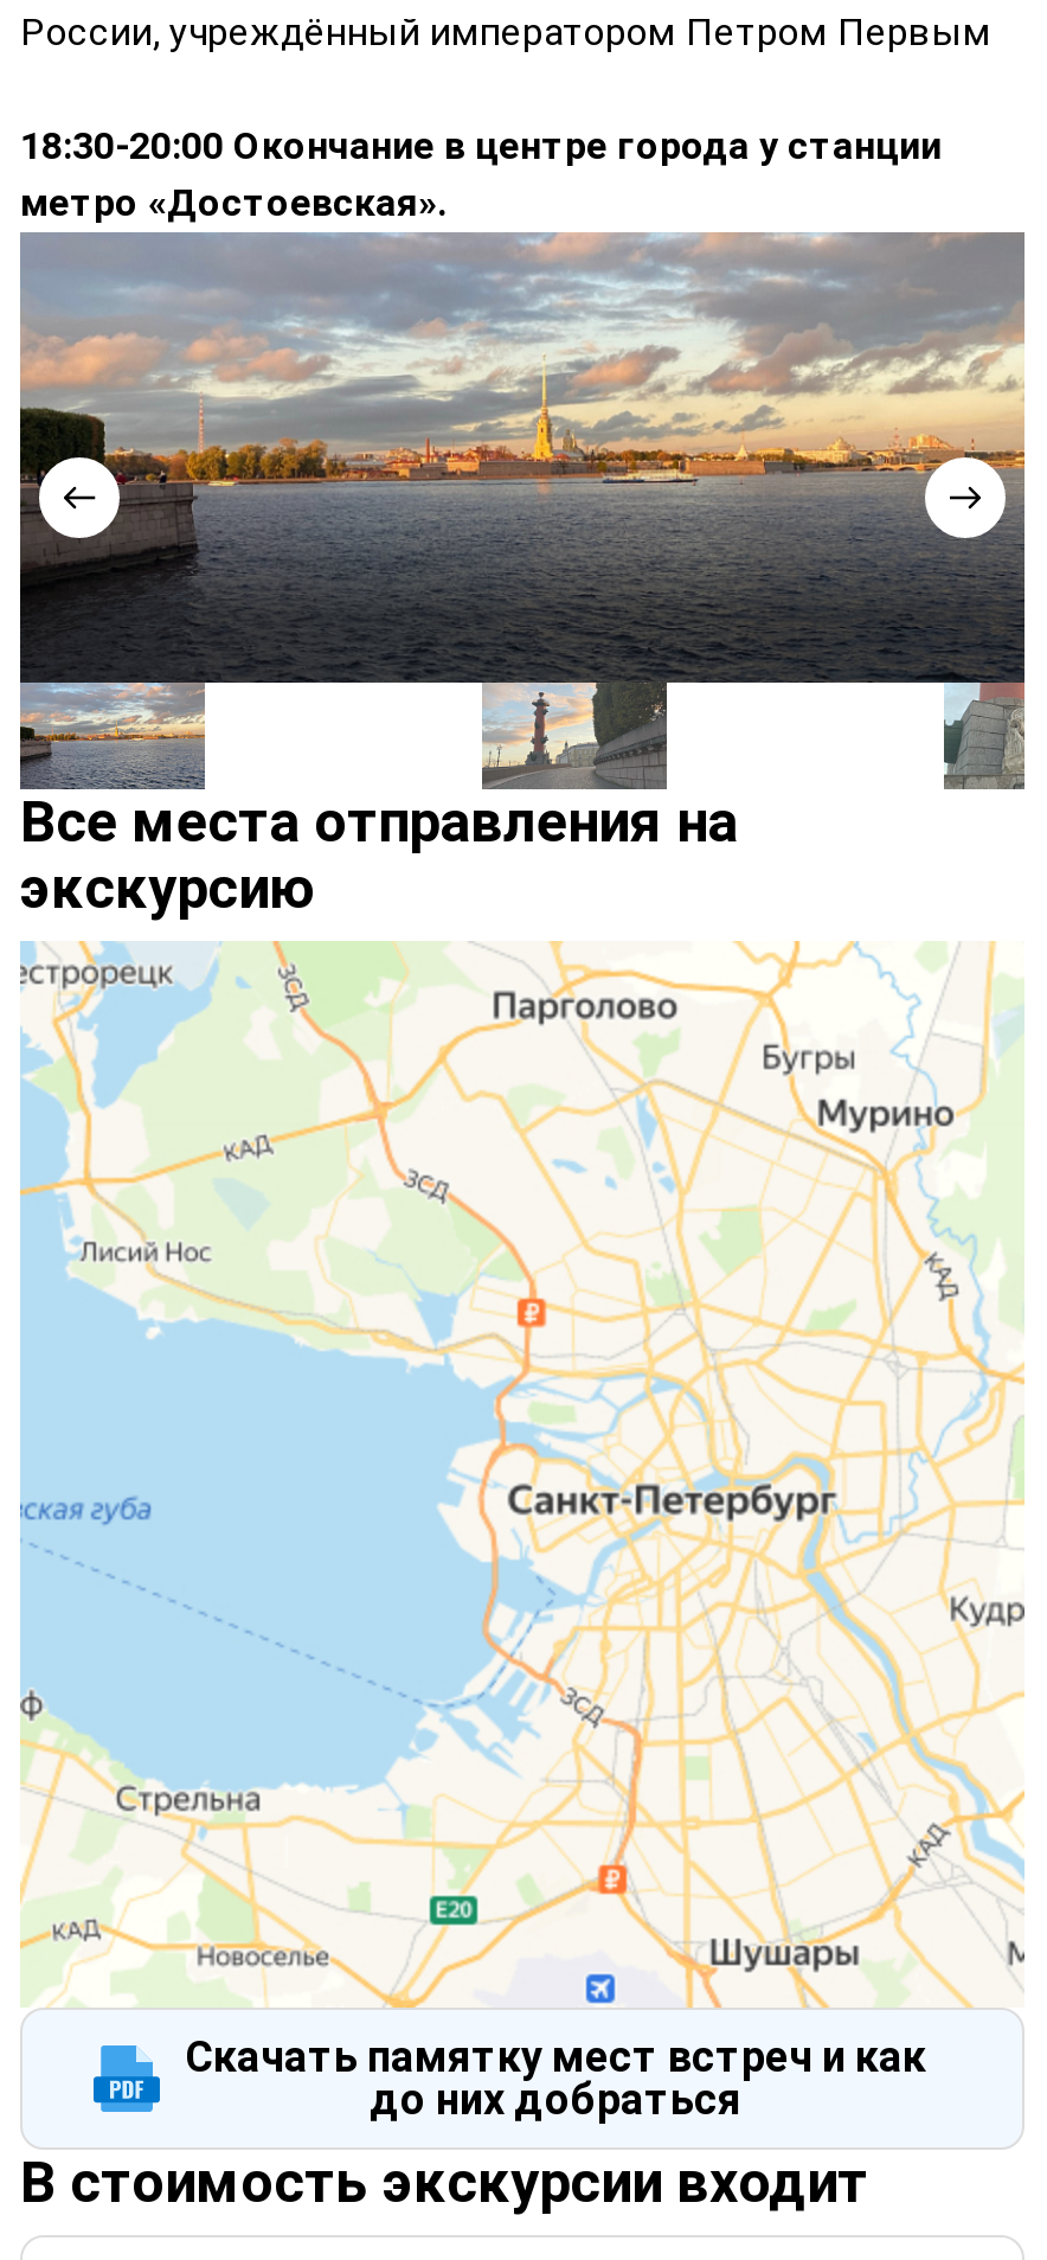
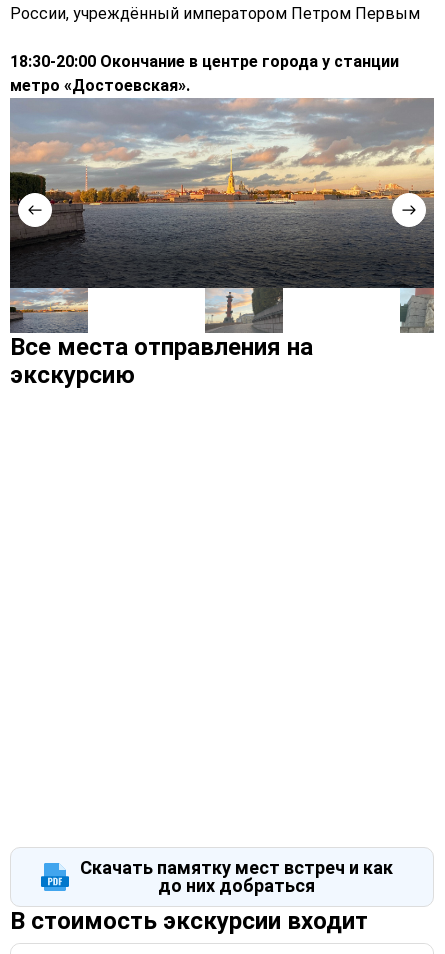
- [image]
